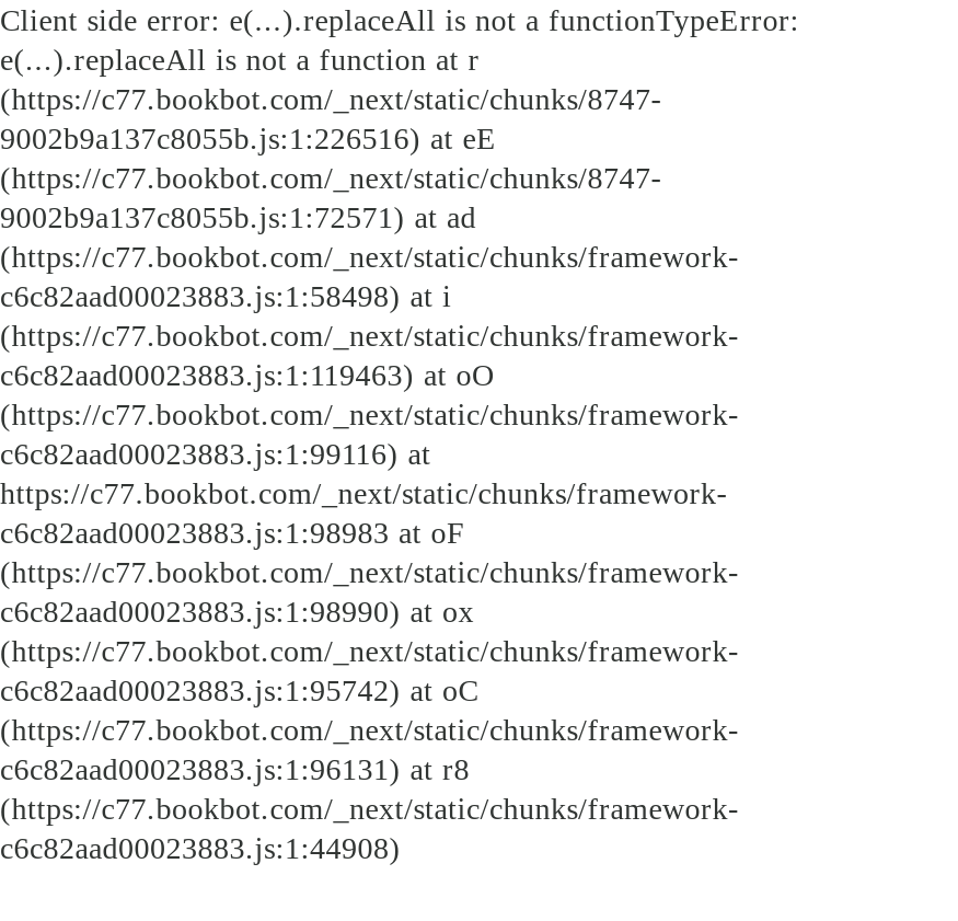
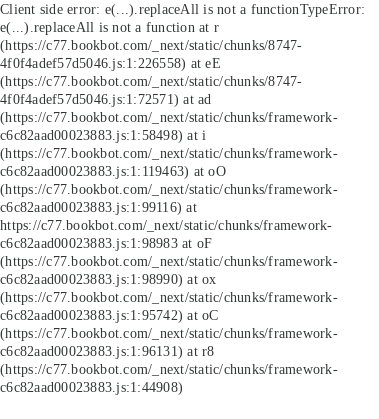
- 9002b9a137c8055b.js:1:226516) at eE
+ 4f0f4adef57d5046.js:1:226558) at eE

- 9002b9a137c8055b.js:1:72571) at ad
+ 4f0f4adef57d5046.js:1:72571) at ad
